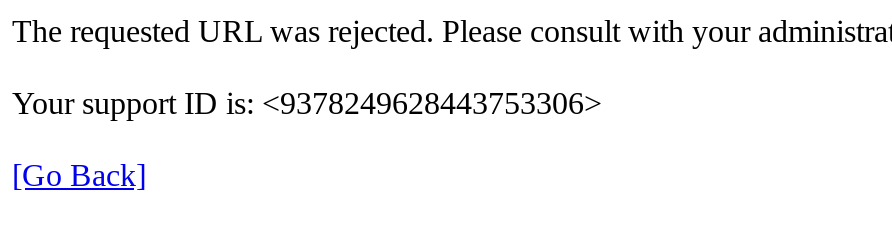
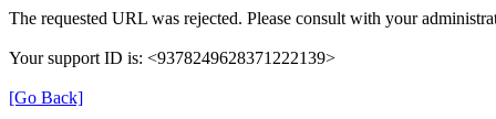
- Your support ID is: <9378249628443753306>
+ Your support ID is: <9378249628371222139>
